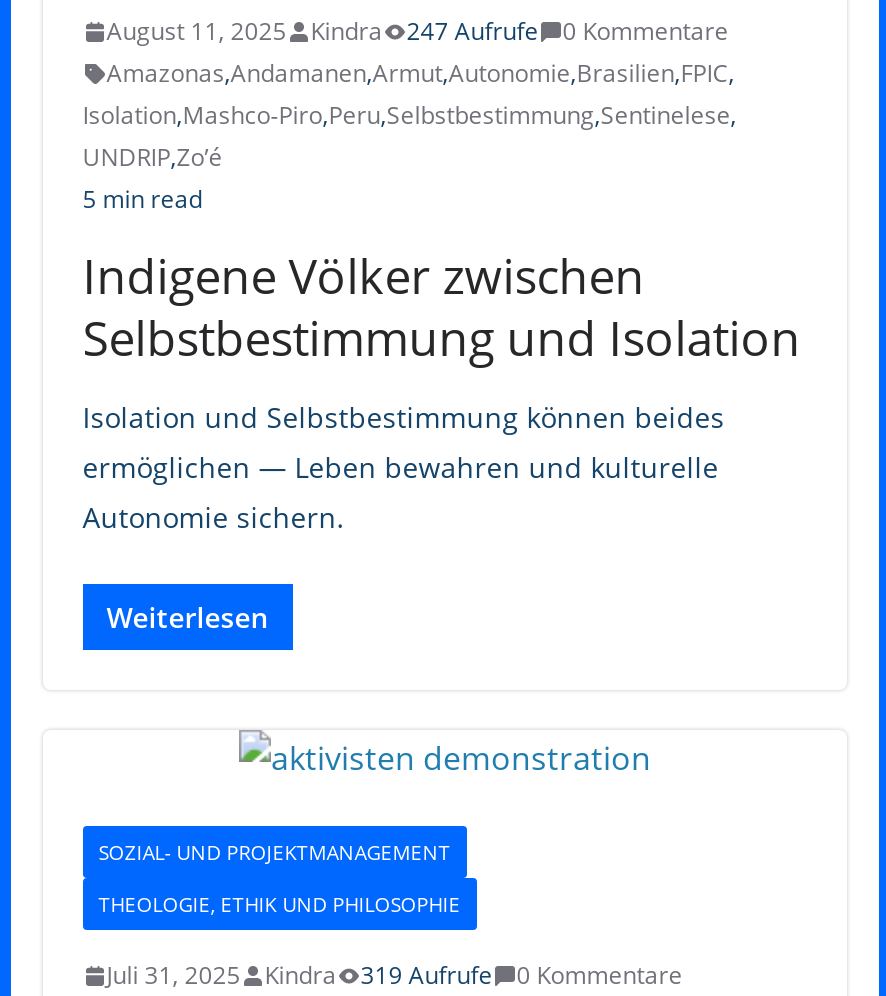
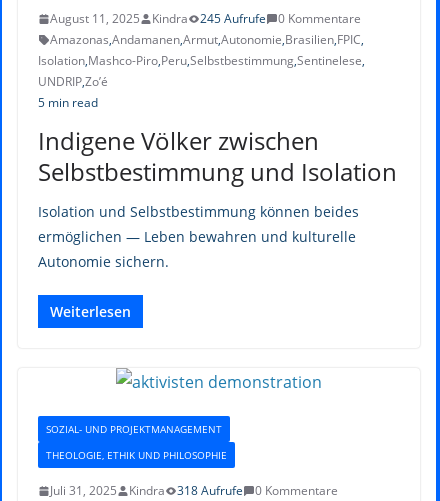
- August 11, 2025 Kindra 247 Aufrufe 0 Kommentare
+ August 11, 2025 Kindra 245 Aufrufe 0 Kommentare

- Juli 31, 2025 Kindra 319 Aufrufe 0 Kommentare
+ Juli 31, 2025 Kindra 318 Aufrufe 0 Kommentare
